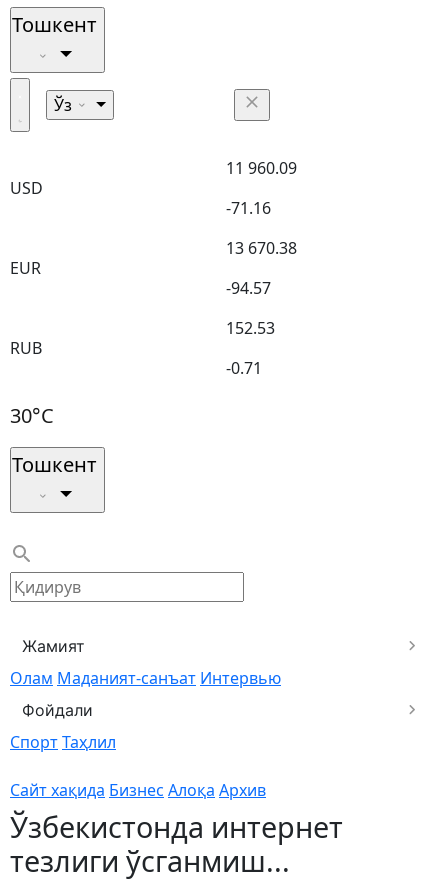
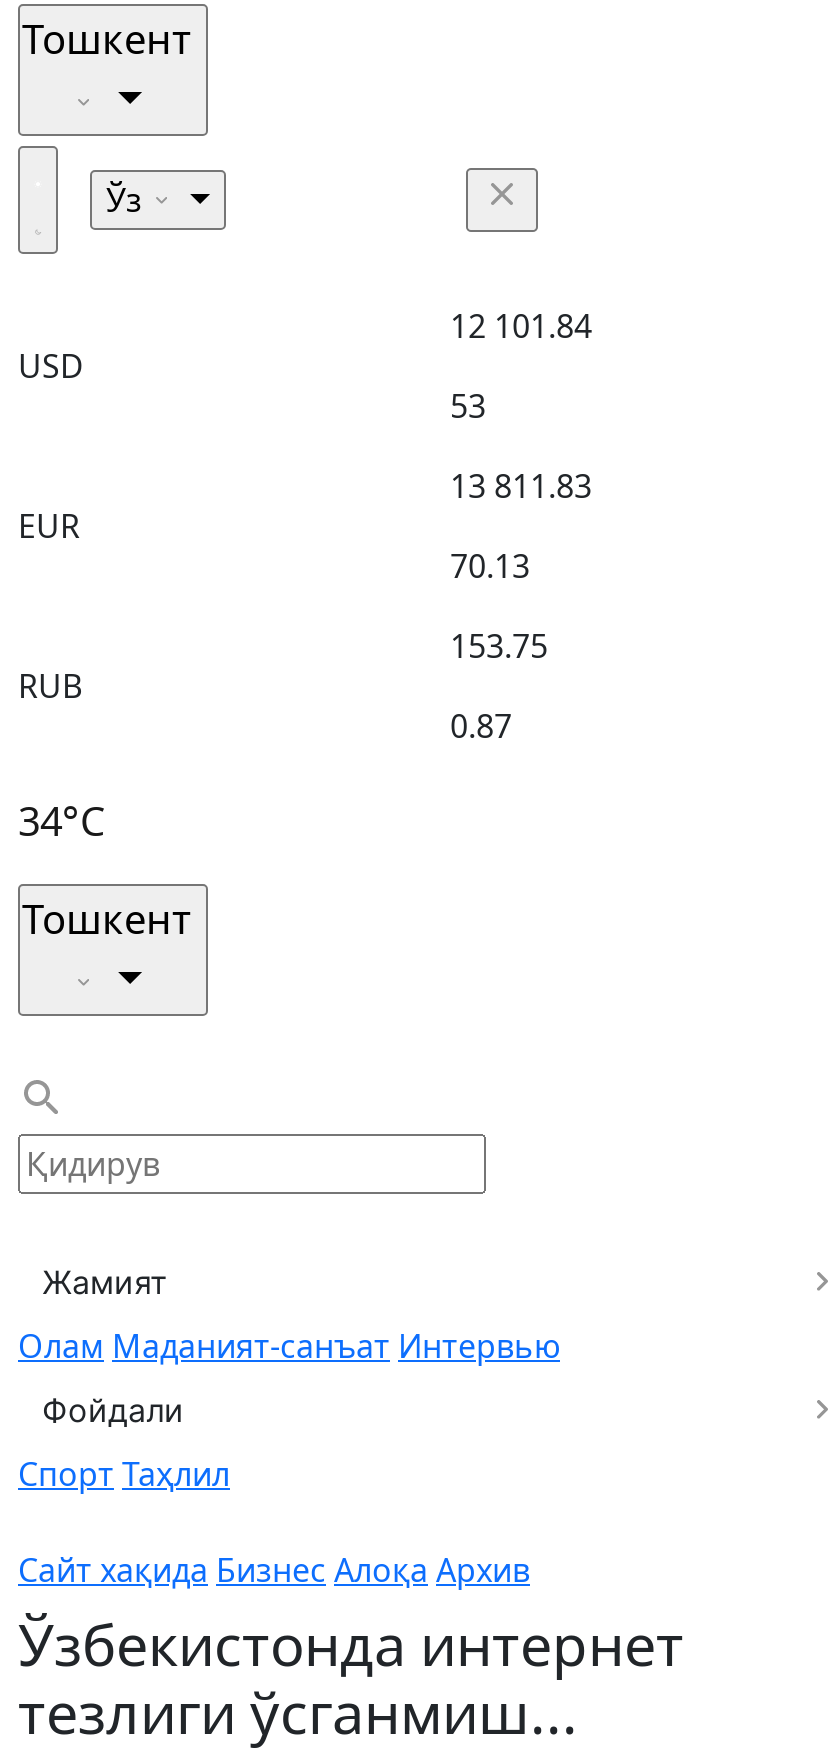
- 11 960.09
+ 12 101.84

- -71.16
+ 53

- 13 670.38
+ 13 811.83

- -94.57
+ 70.13

- 152.53
+ 153.75

- -0.71
+ 0.87

- 30°C
+ 34°C
